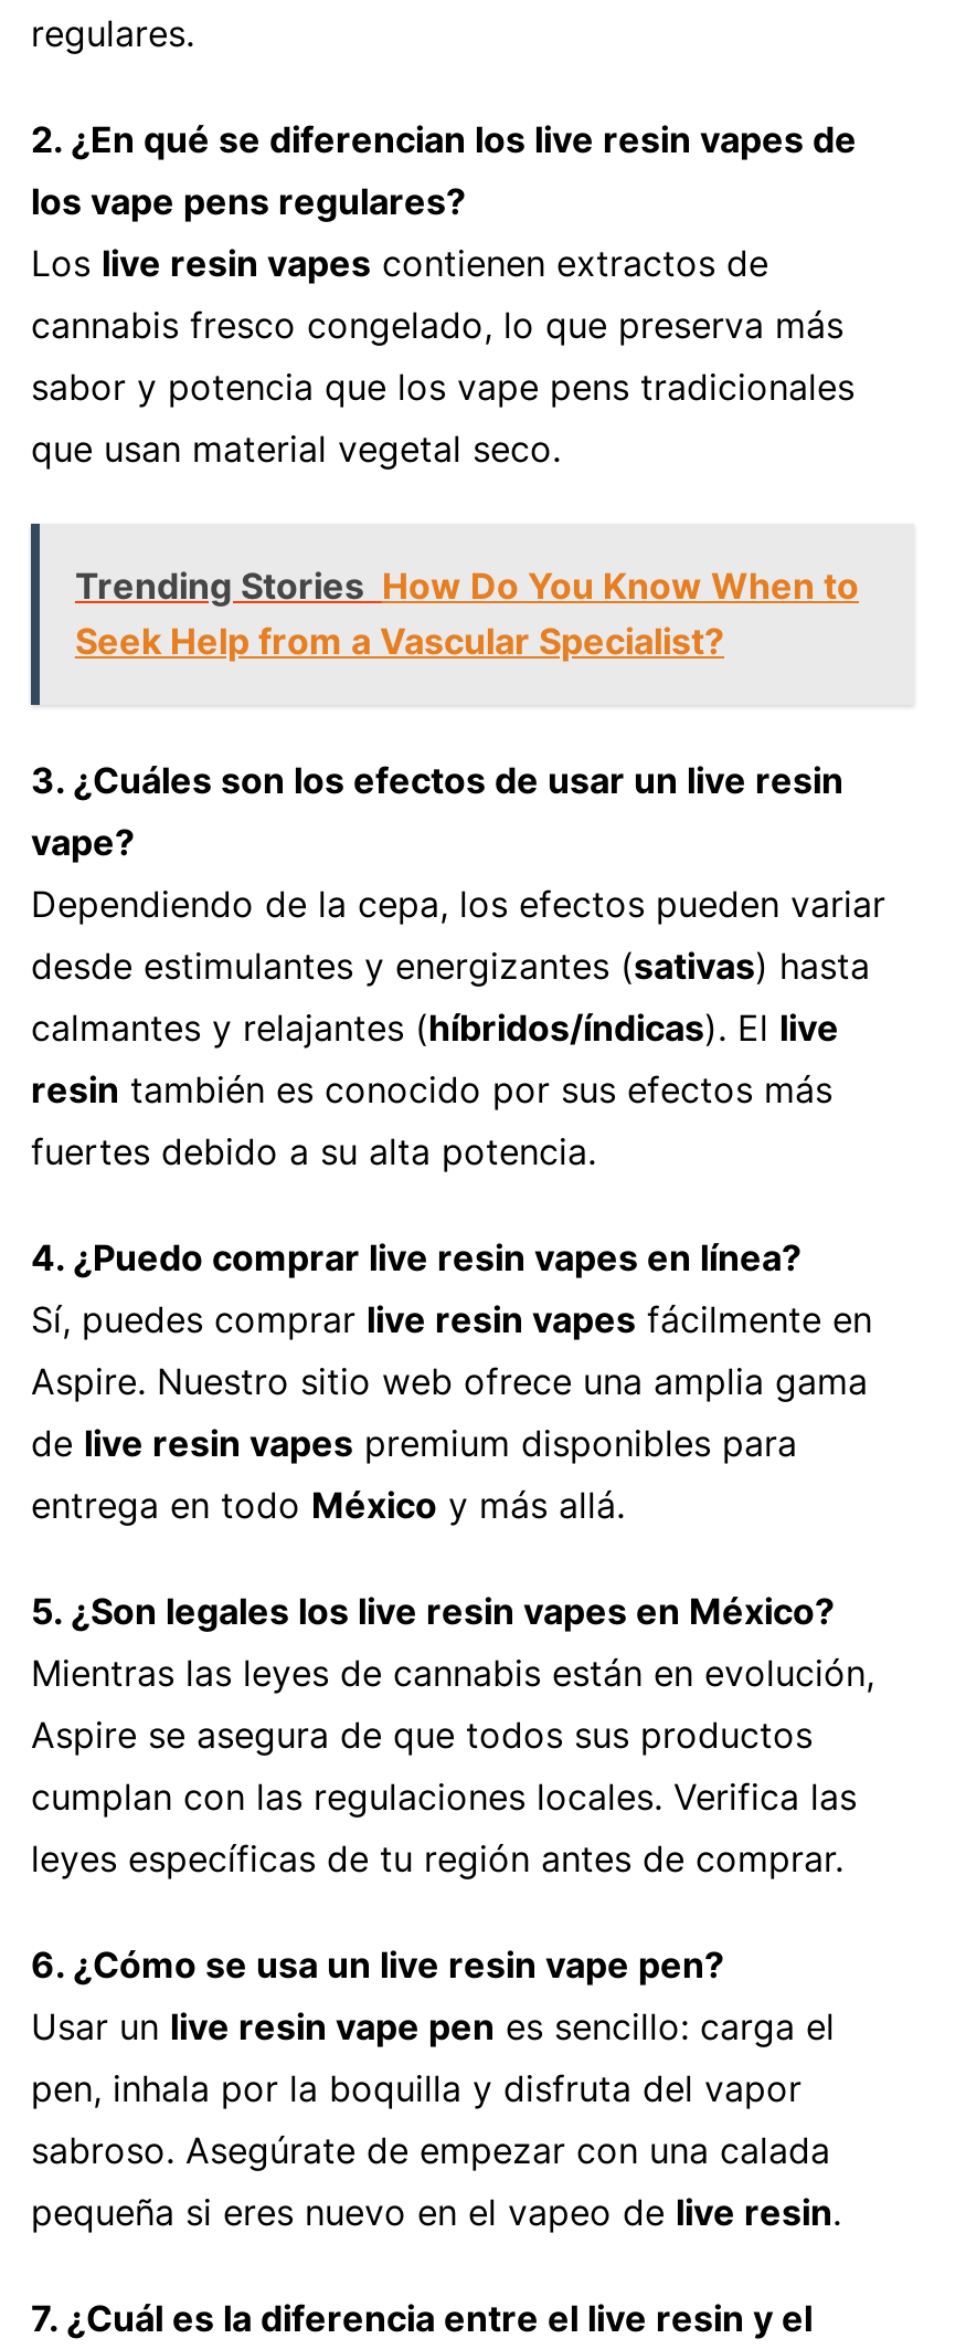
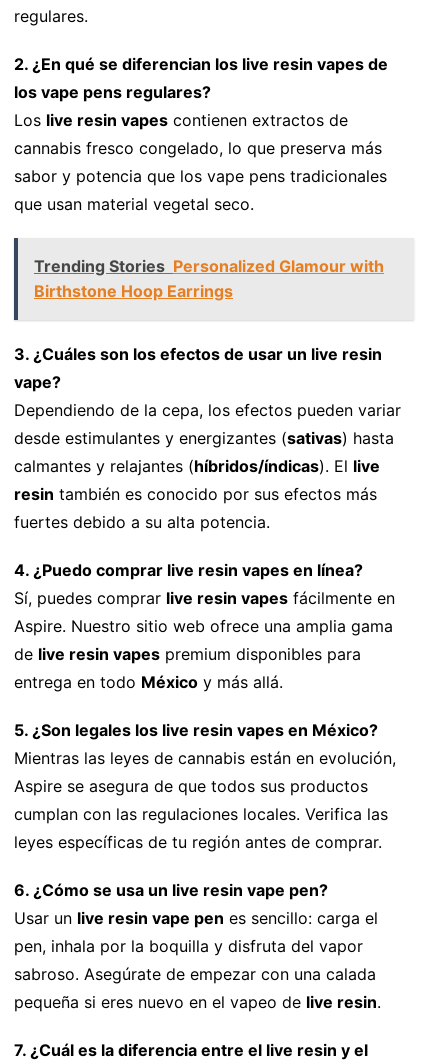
- Trending Stories How Do You Know When to
- Seek Help from a Vascular Specialist?
+ Trending Stories Personalized Glamour with
+ Birthstone Hoop Earrings
